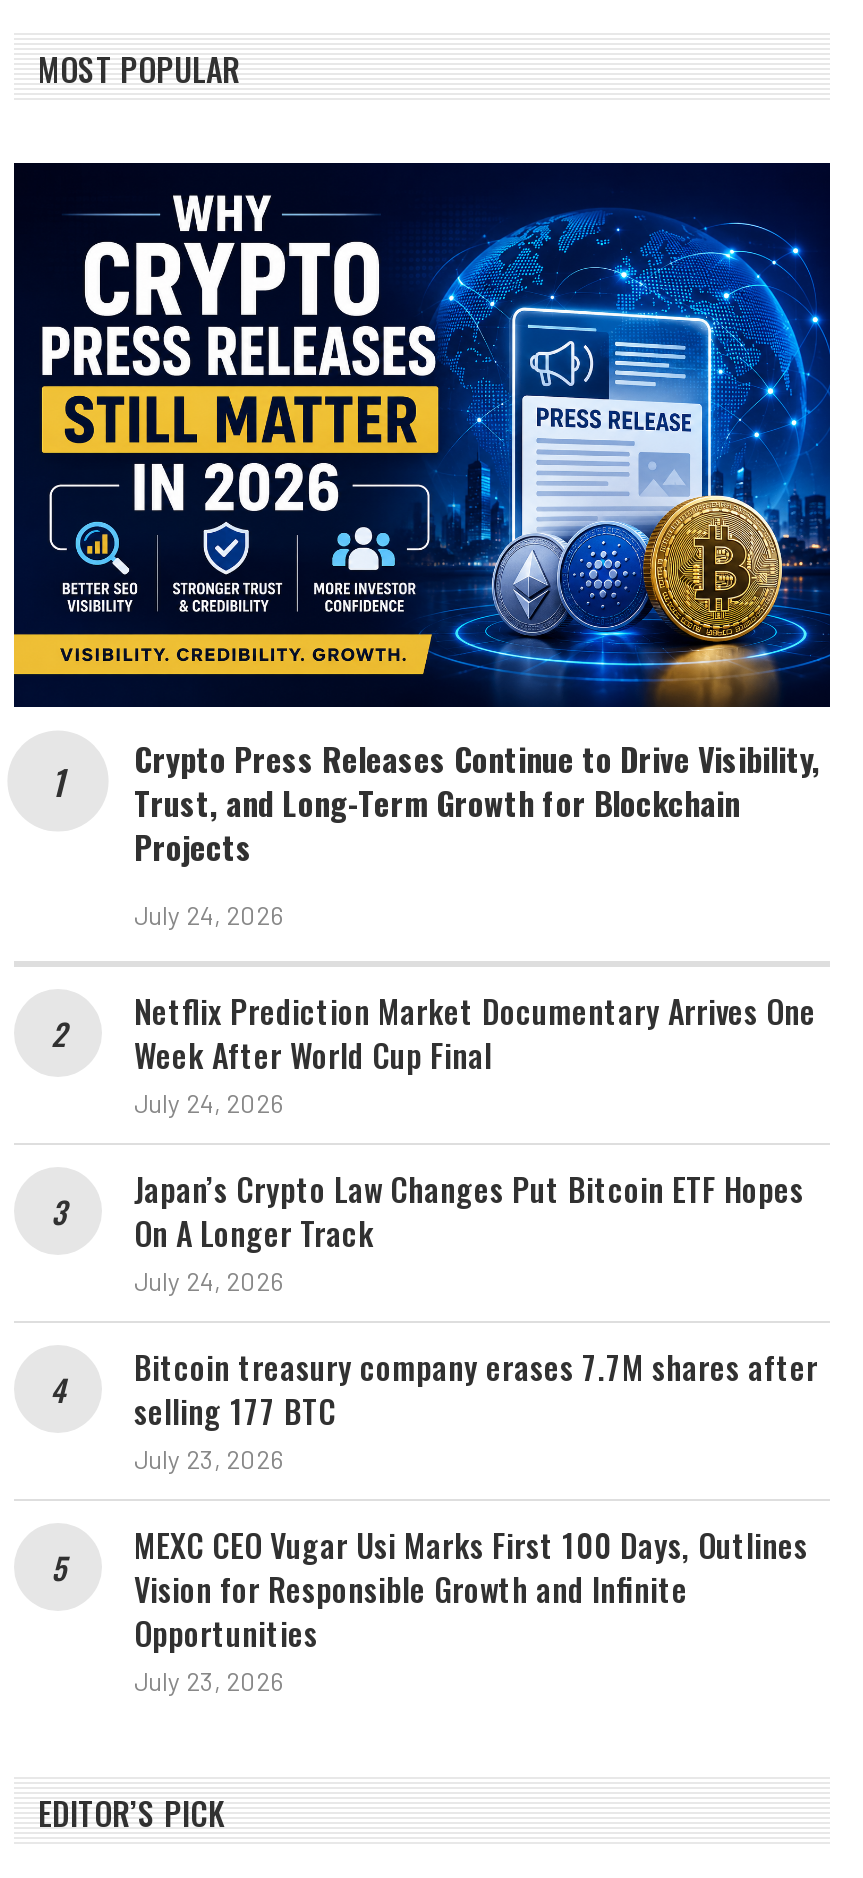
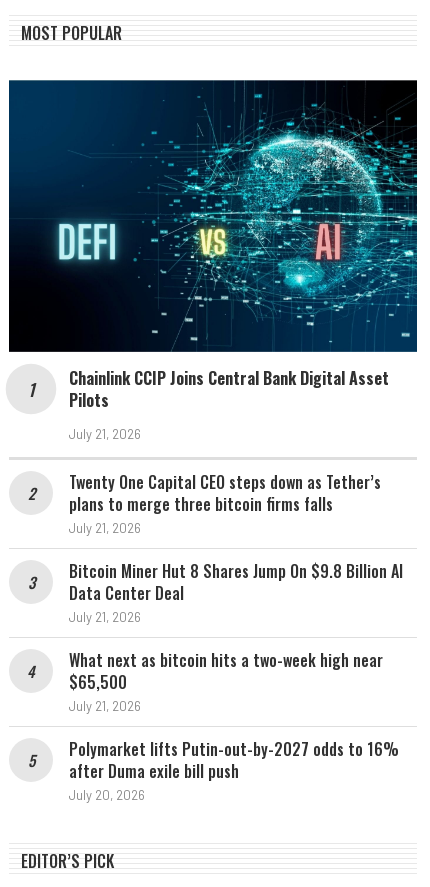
- [image]
- Crypto Press Releases Continue to Drive Visibility,
- Trust, and Long-Term Growth for Blockchain
- Projects
+ [image]
+ Chainlink CCIP Joins Central Bank Digital Asset
+ Pilots

- July 24, 2026
+ July 21, 2026

- Netflix Prediction Market Documentary Arrives One
- Week After World Cup Final
- July 24, 2026
+ Twenty One Capital CEO steps down as Tether’s
+ plans to merge three bitcoin firms falls
+ July 21, 2026

- Japan’s Crypto Law Changes Put Bitcoin ETF Hopes
- On A Longer Track
- July 24, 2026
+ Bitcoin Miner Hut 8 Shares Jump On $9.8 Billion AI
+ Data Center Deal
+ July 21, 2026

- Bitcoin treasury company erases 7.7M shares after
- selling 177 BTC
- July 23, 2026
+ What next as bitcoin hits a two-week high near
+ $65,500
+ July 21, 2026

- MEXC CEO Vugar Usi Marks First 100 Days, Outlines
- Vision for Responsible Growth and Infinite
- Opportunities
- July 23, 2026
+ Polymarket lifts Putin-out-by-2027 odds to 16%
+ after Duma exile bill push
+ July 20, 2026
